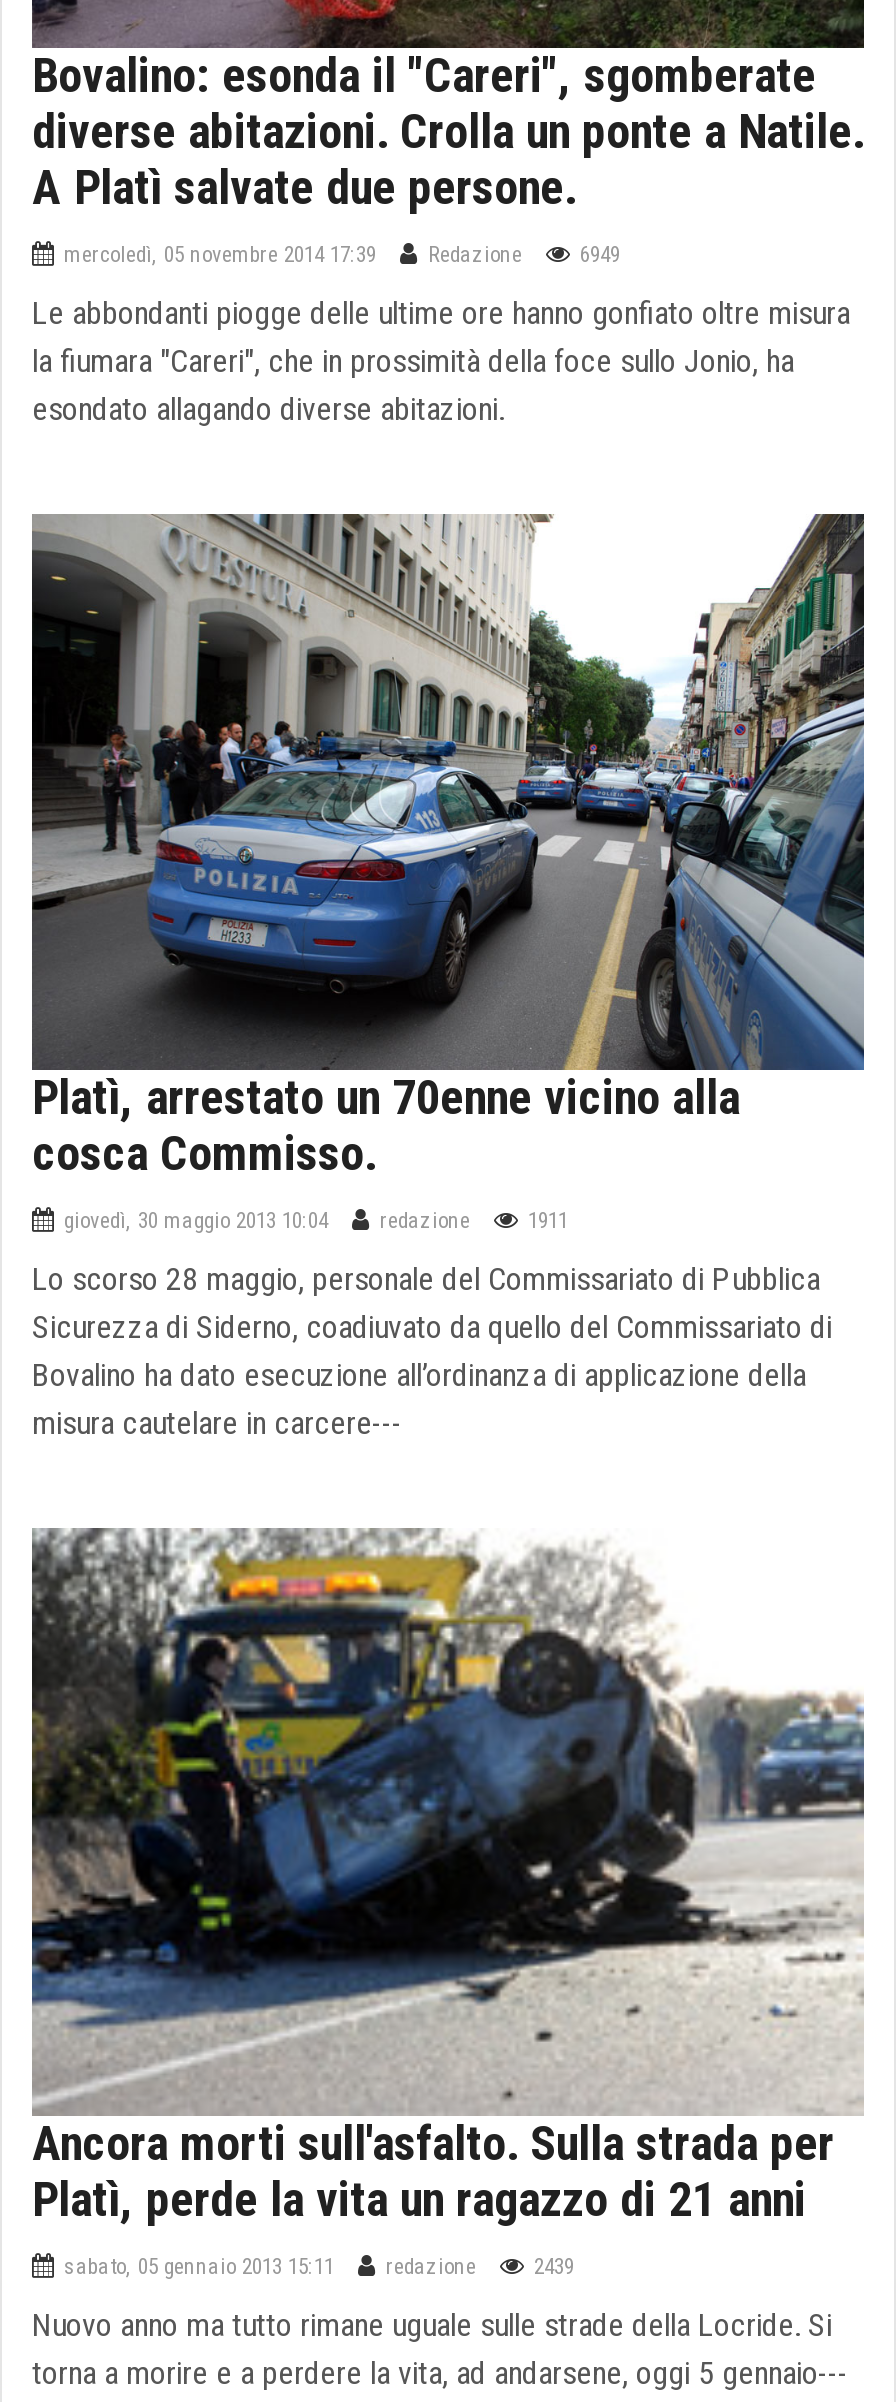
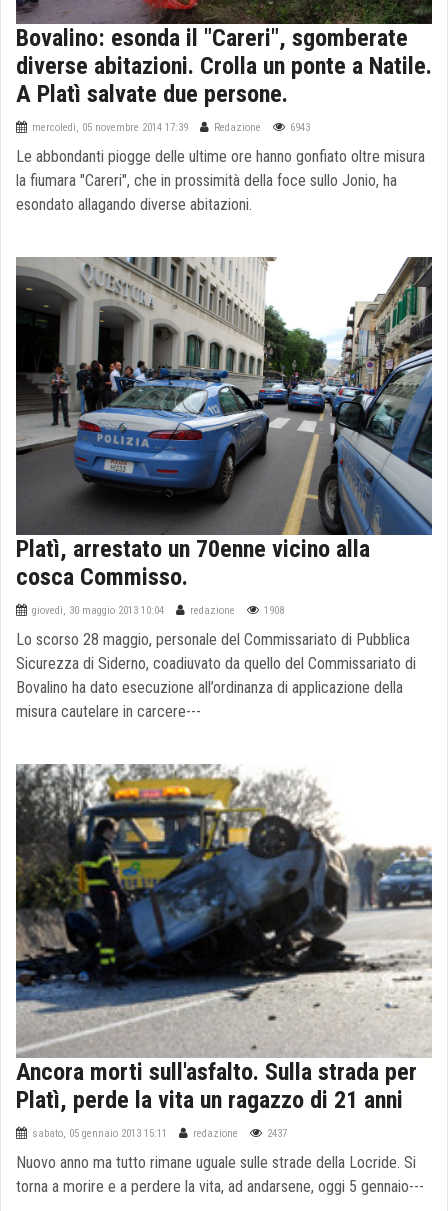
- 6949
+ 6943

- 1911
+ 1908

- 2439
+ 2437
